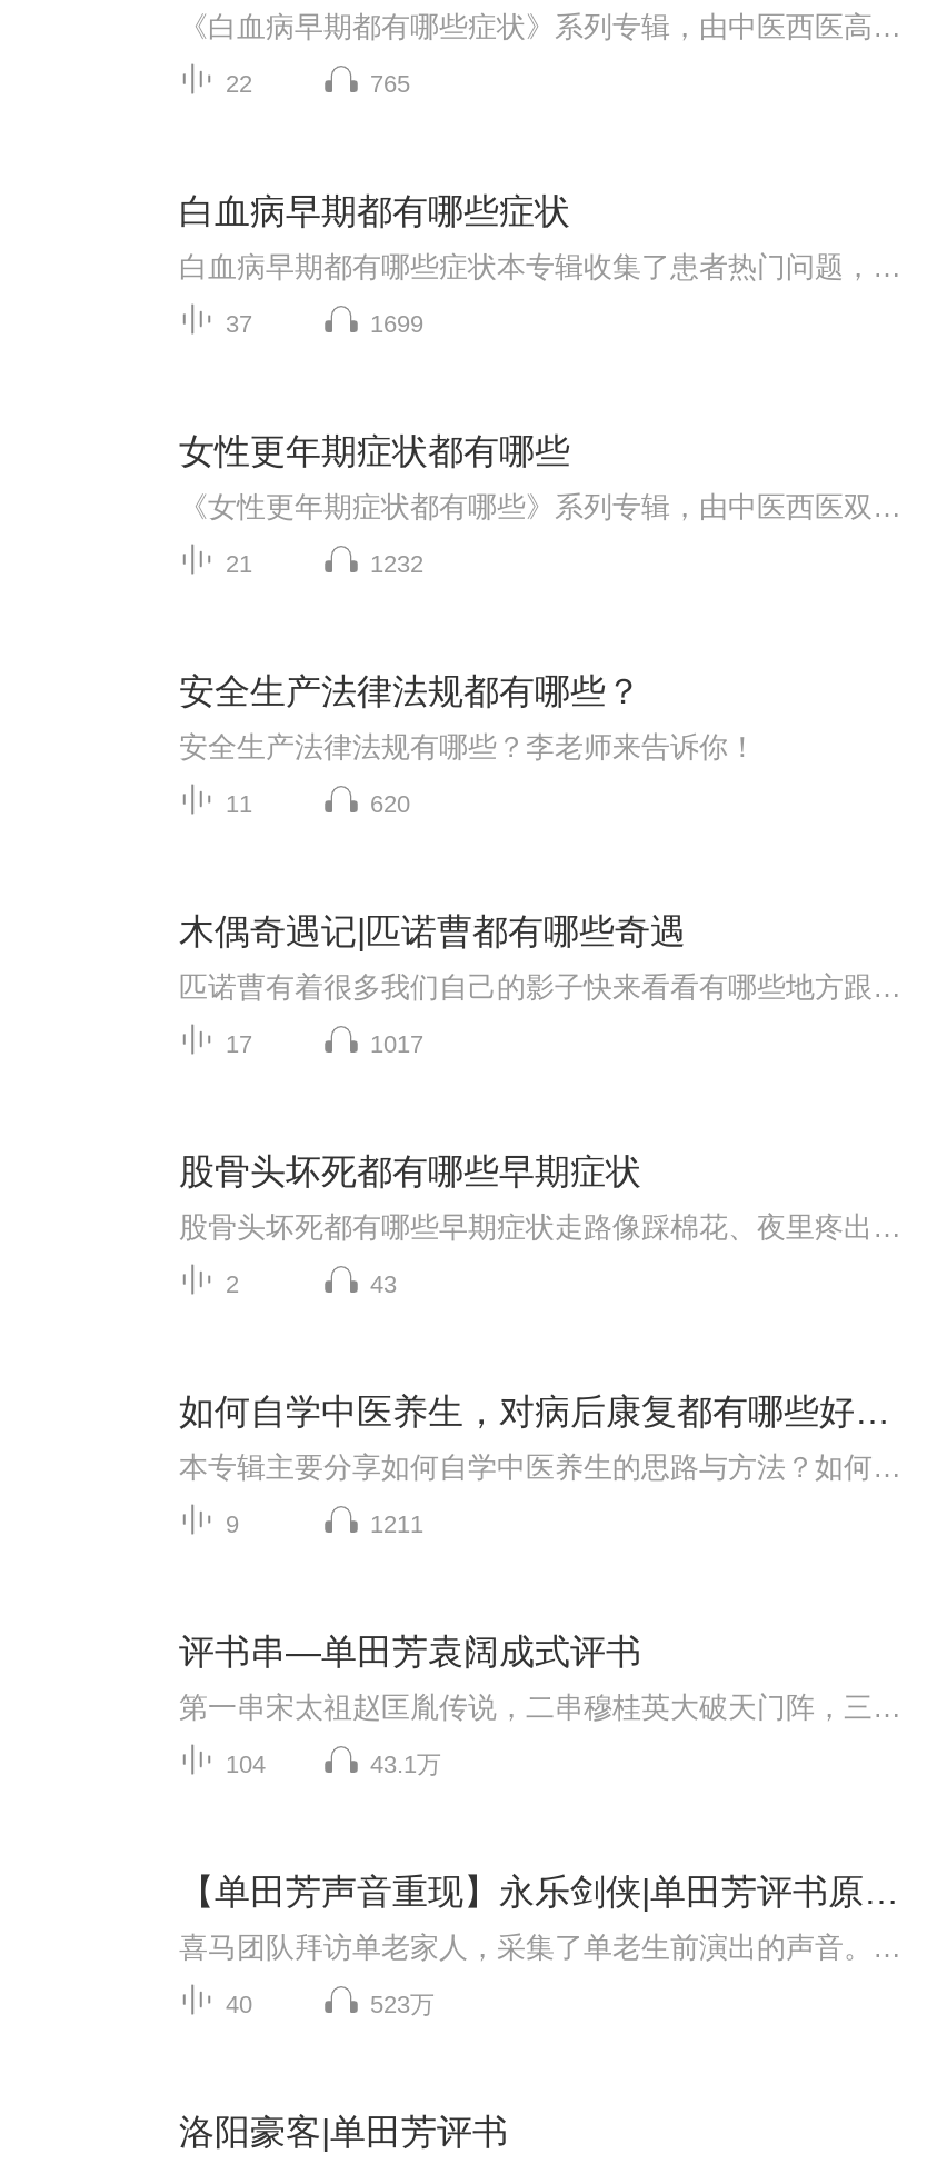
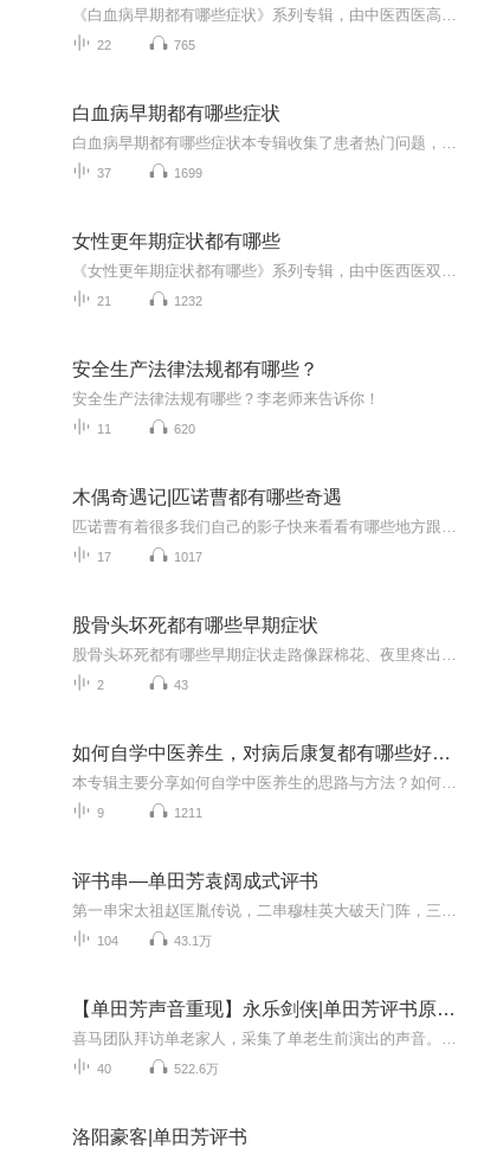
- 523万
+ 522.6万
